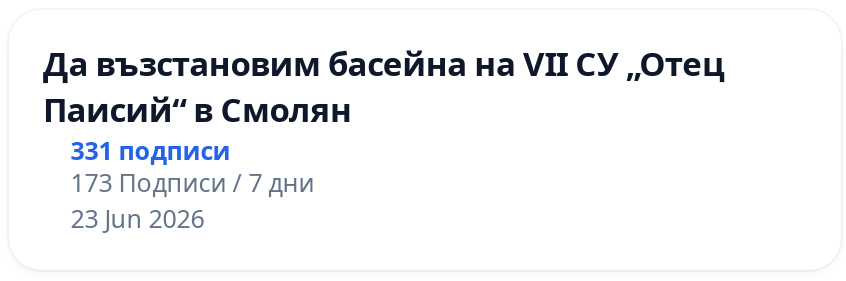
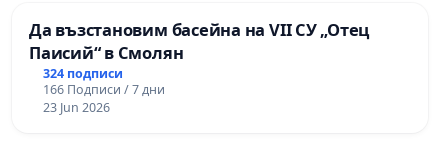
- 331 подписи
+ 324 подписи

- 173 Подписи / 7 дни
+ 166 Подписи / 7 дни
